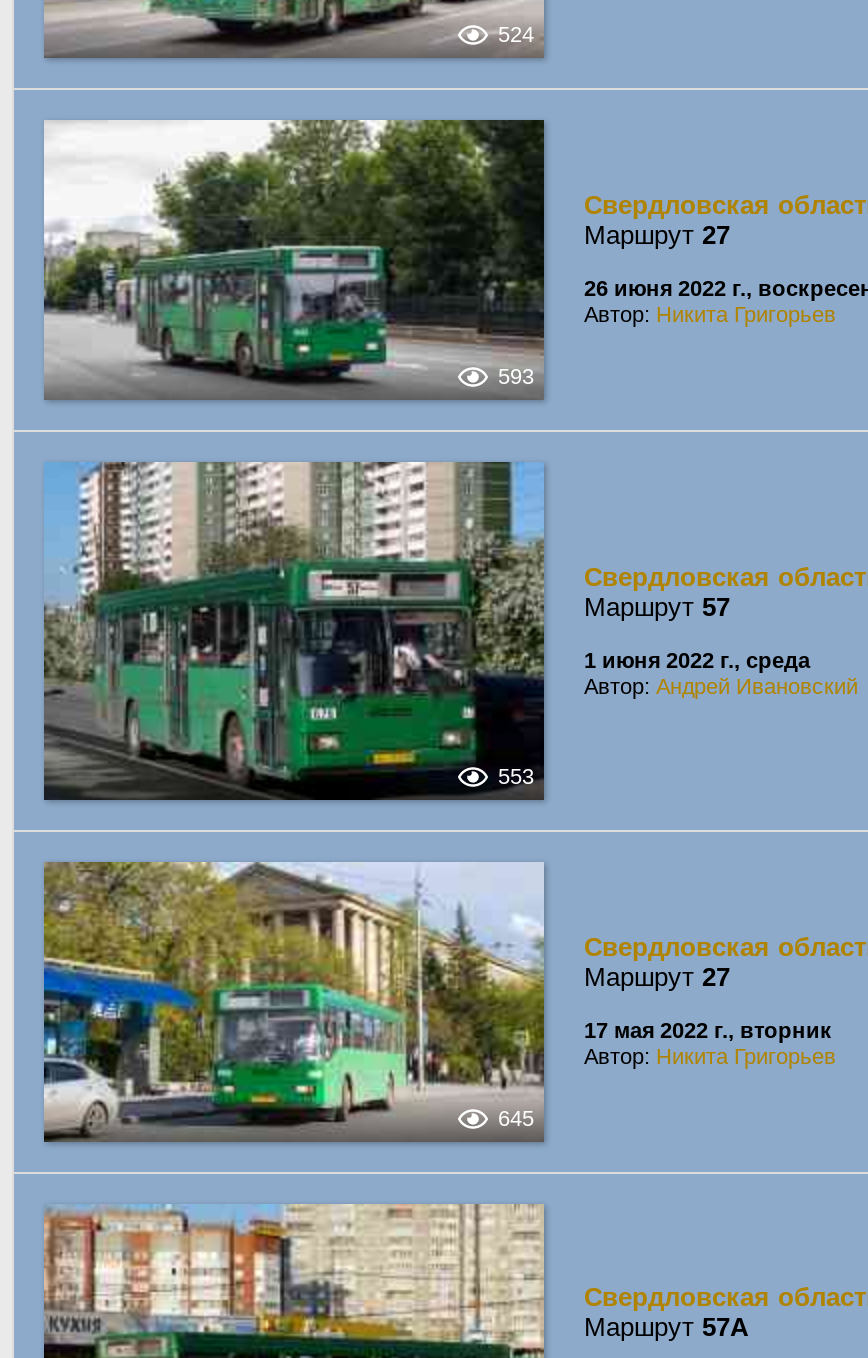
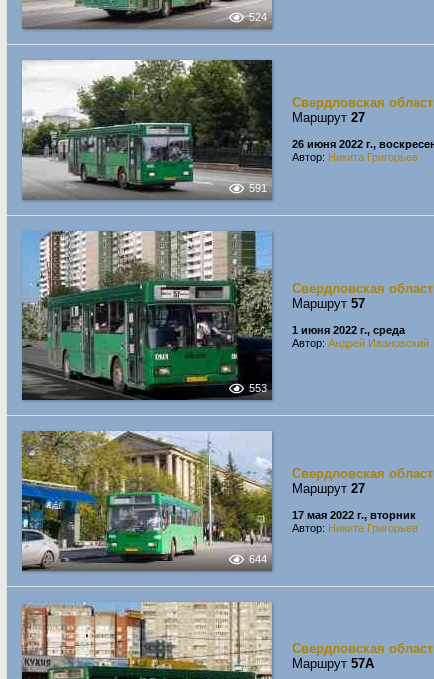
- 593
+ 591

- 645
+ 644
